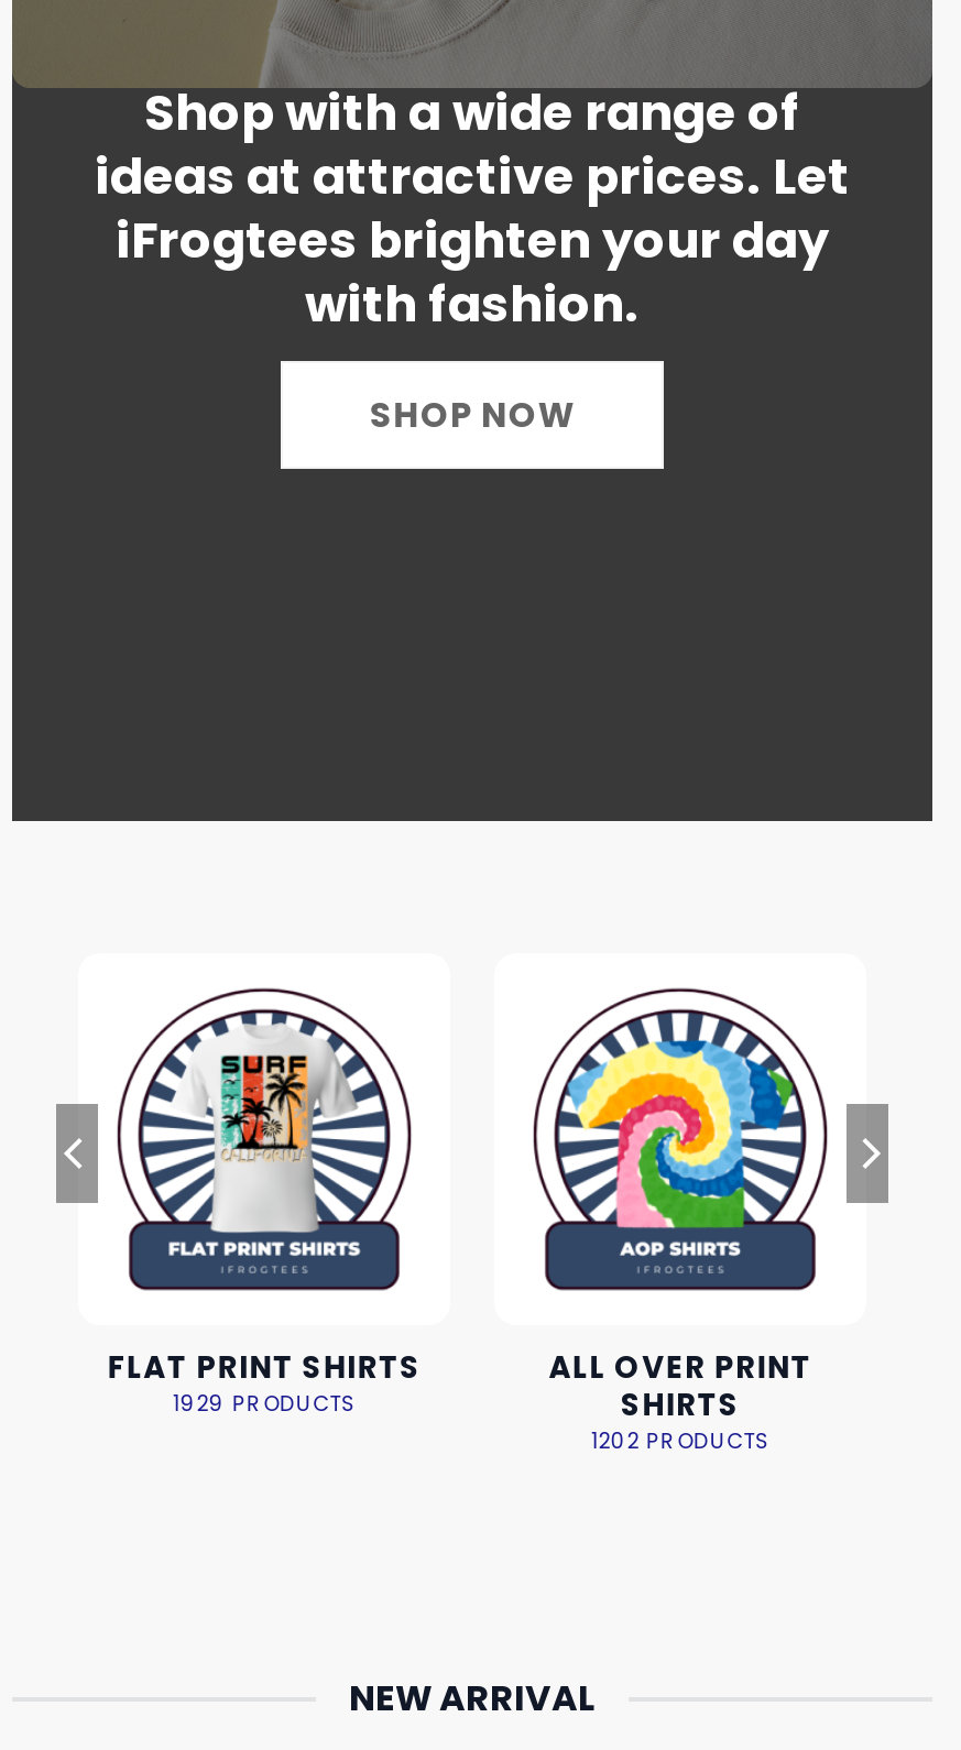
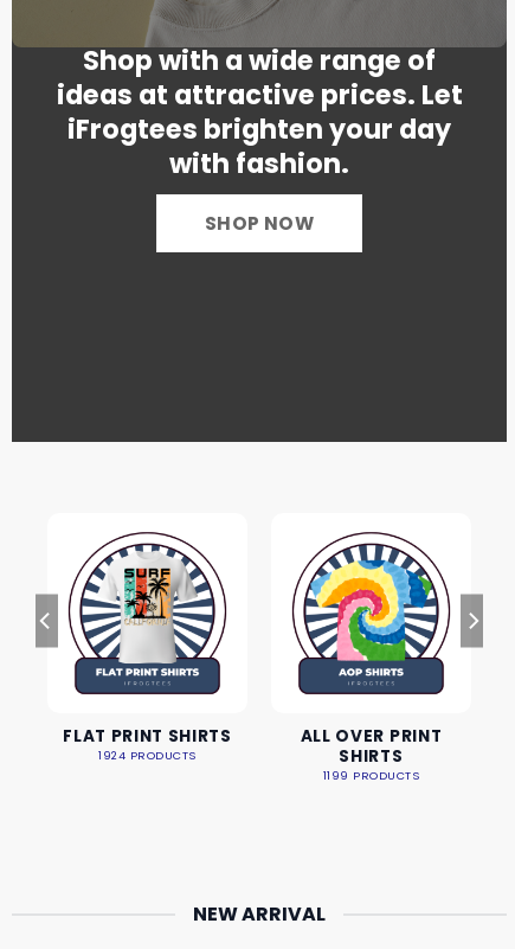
- 1929 PRODUCTS
+ 1924 PRODUCTS

- 1202 PRODUCTS
+ 1199 PRODUCTS
